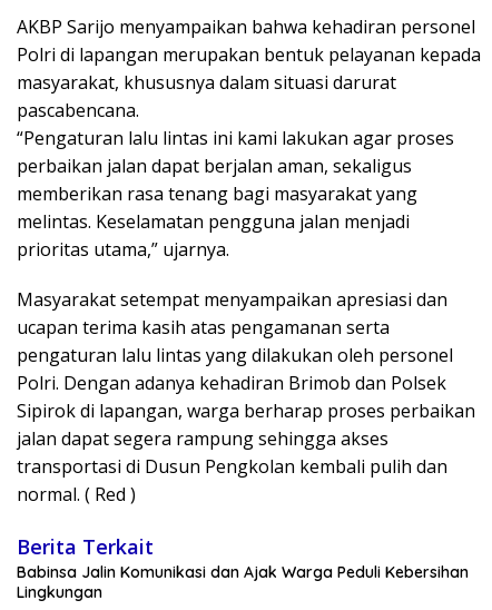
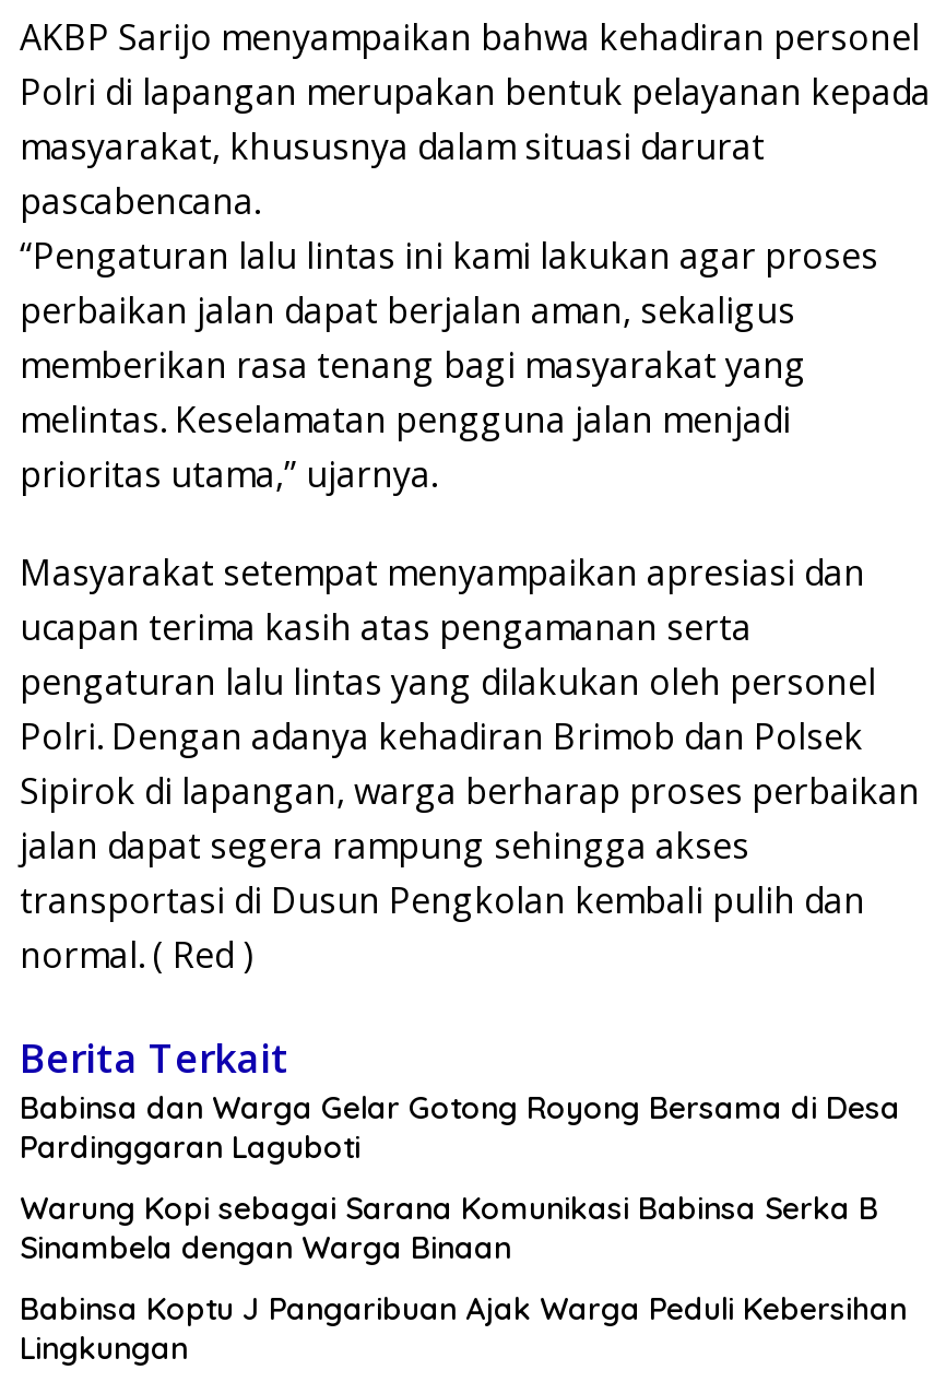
- Babinsa Jalin Komunikasi dan Ajak Warga Peduli Kebersihan
+ Babinsa dan Warga Gelar Gotong Royong Bersama di Desa
+ Pardinggaran Laguboti
+ Warung Kopi sebagai Sarana Komunikasi Babinsa Serka B
+ Sinambela dengan Warga Binaan
+ Babinsa Koptu J Pangaribuan Ajak Warga Peduli Kebersihan
